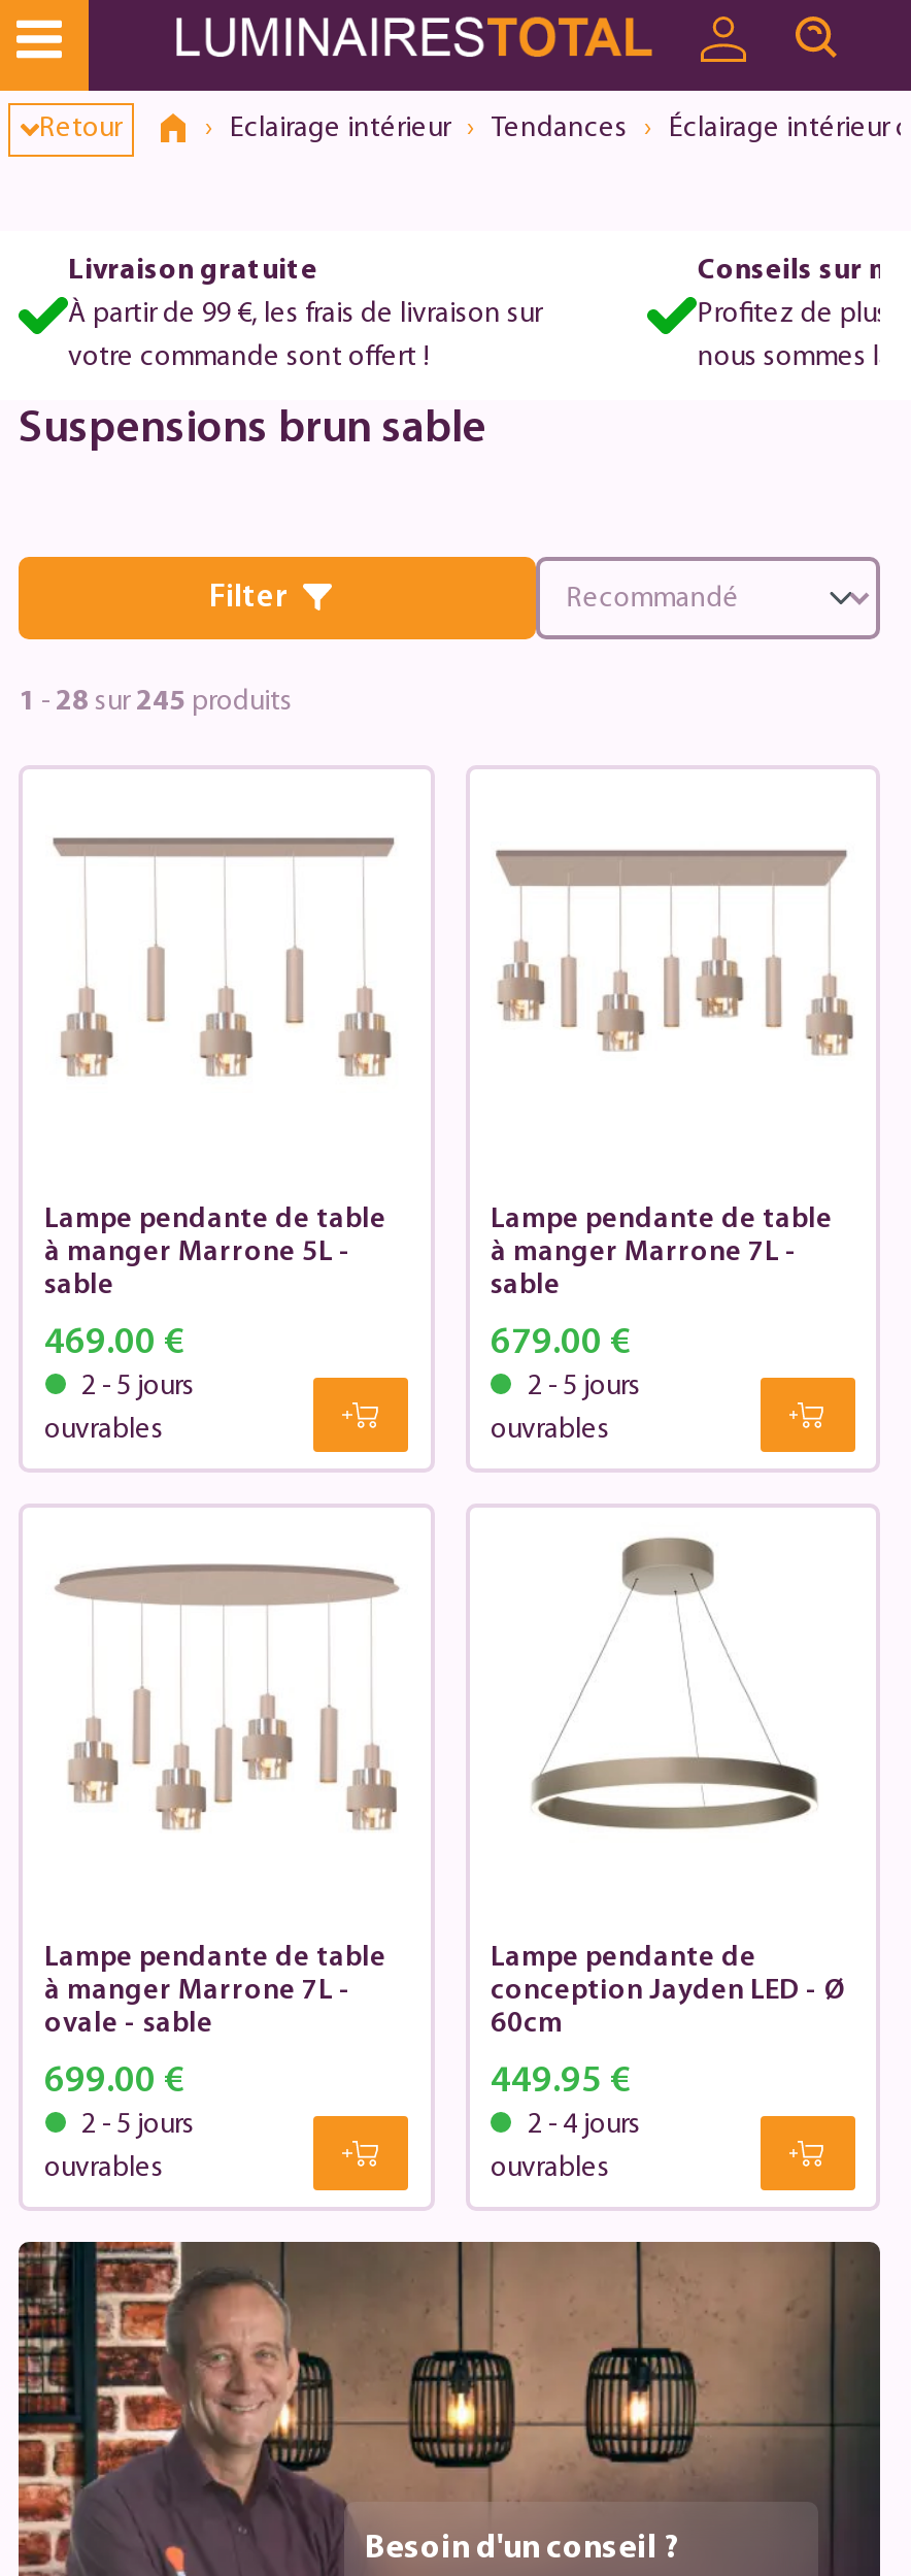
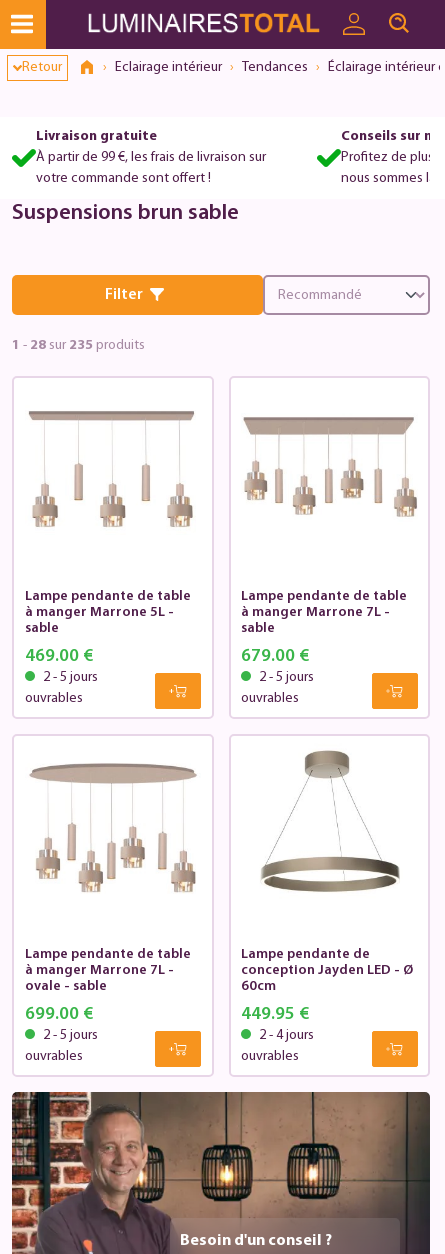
- 1 - 28 sur 245 produits
+ 1 - 28 sur 235 produits
